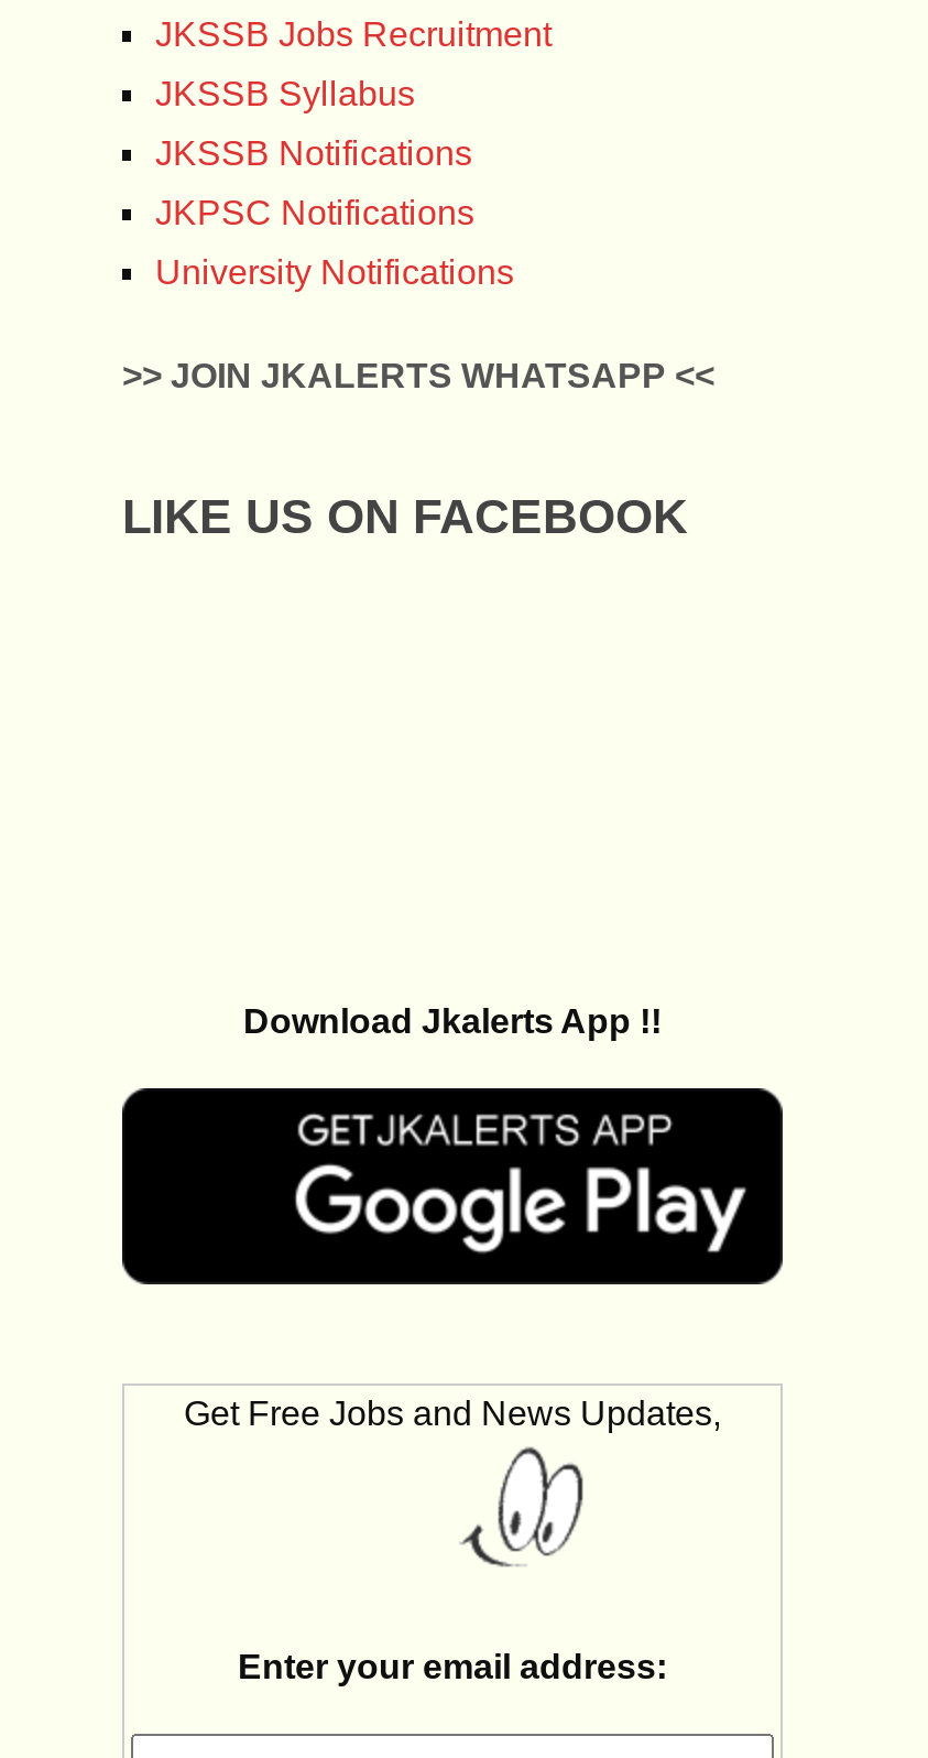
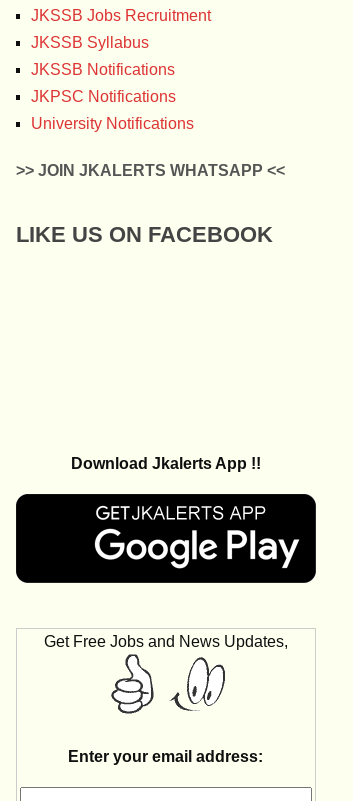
+ [image]
